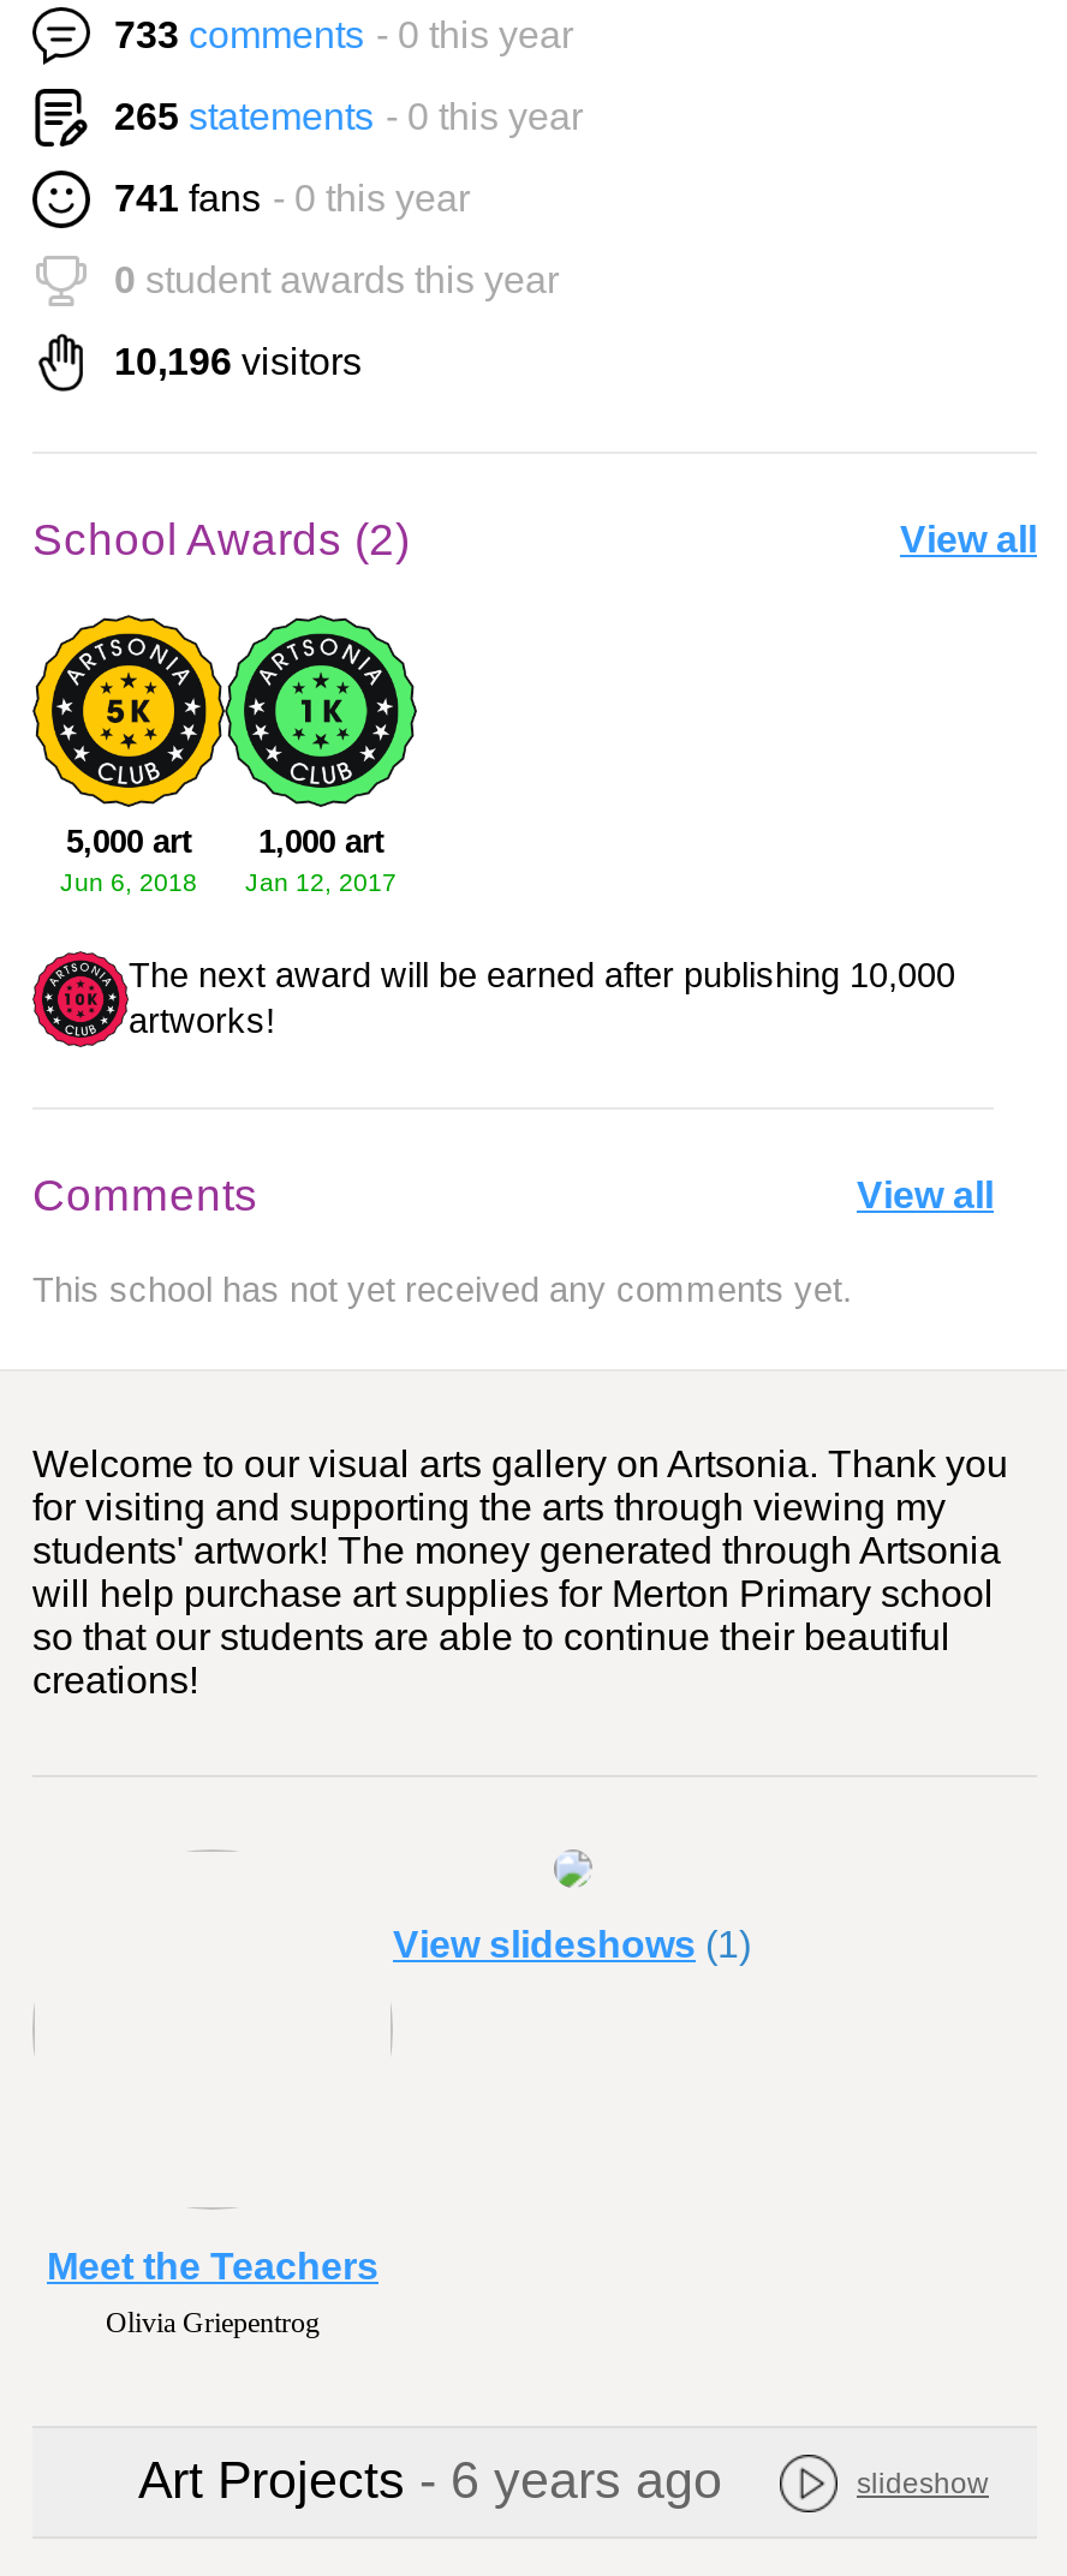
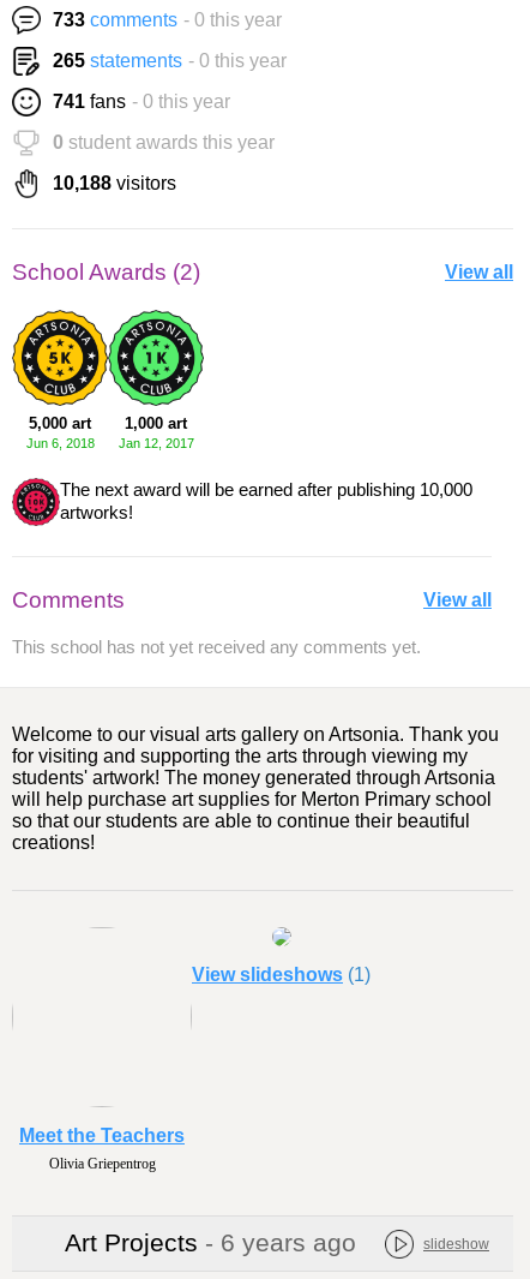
- 10,196 visitors
+ 10,188 visitors
